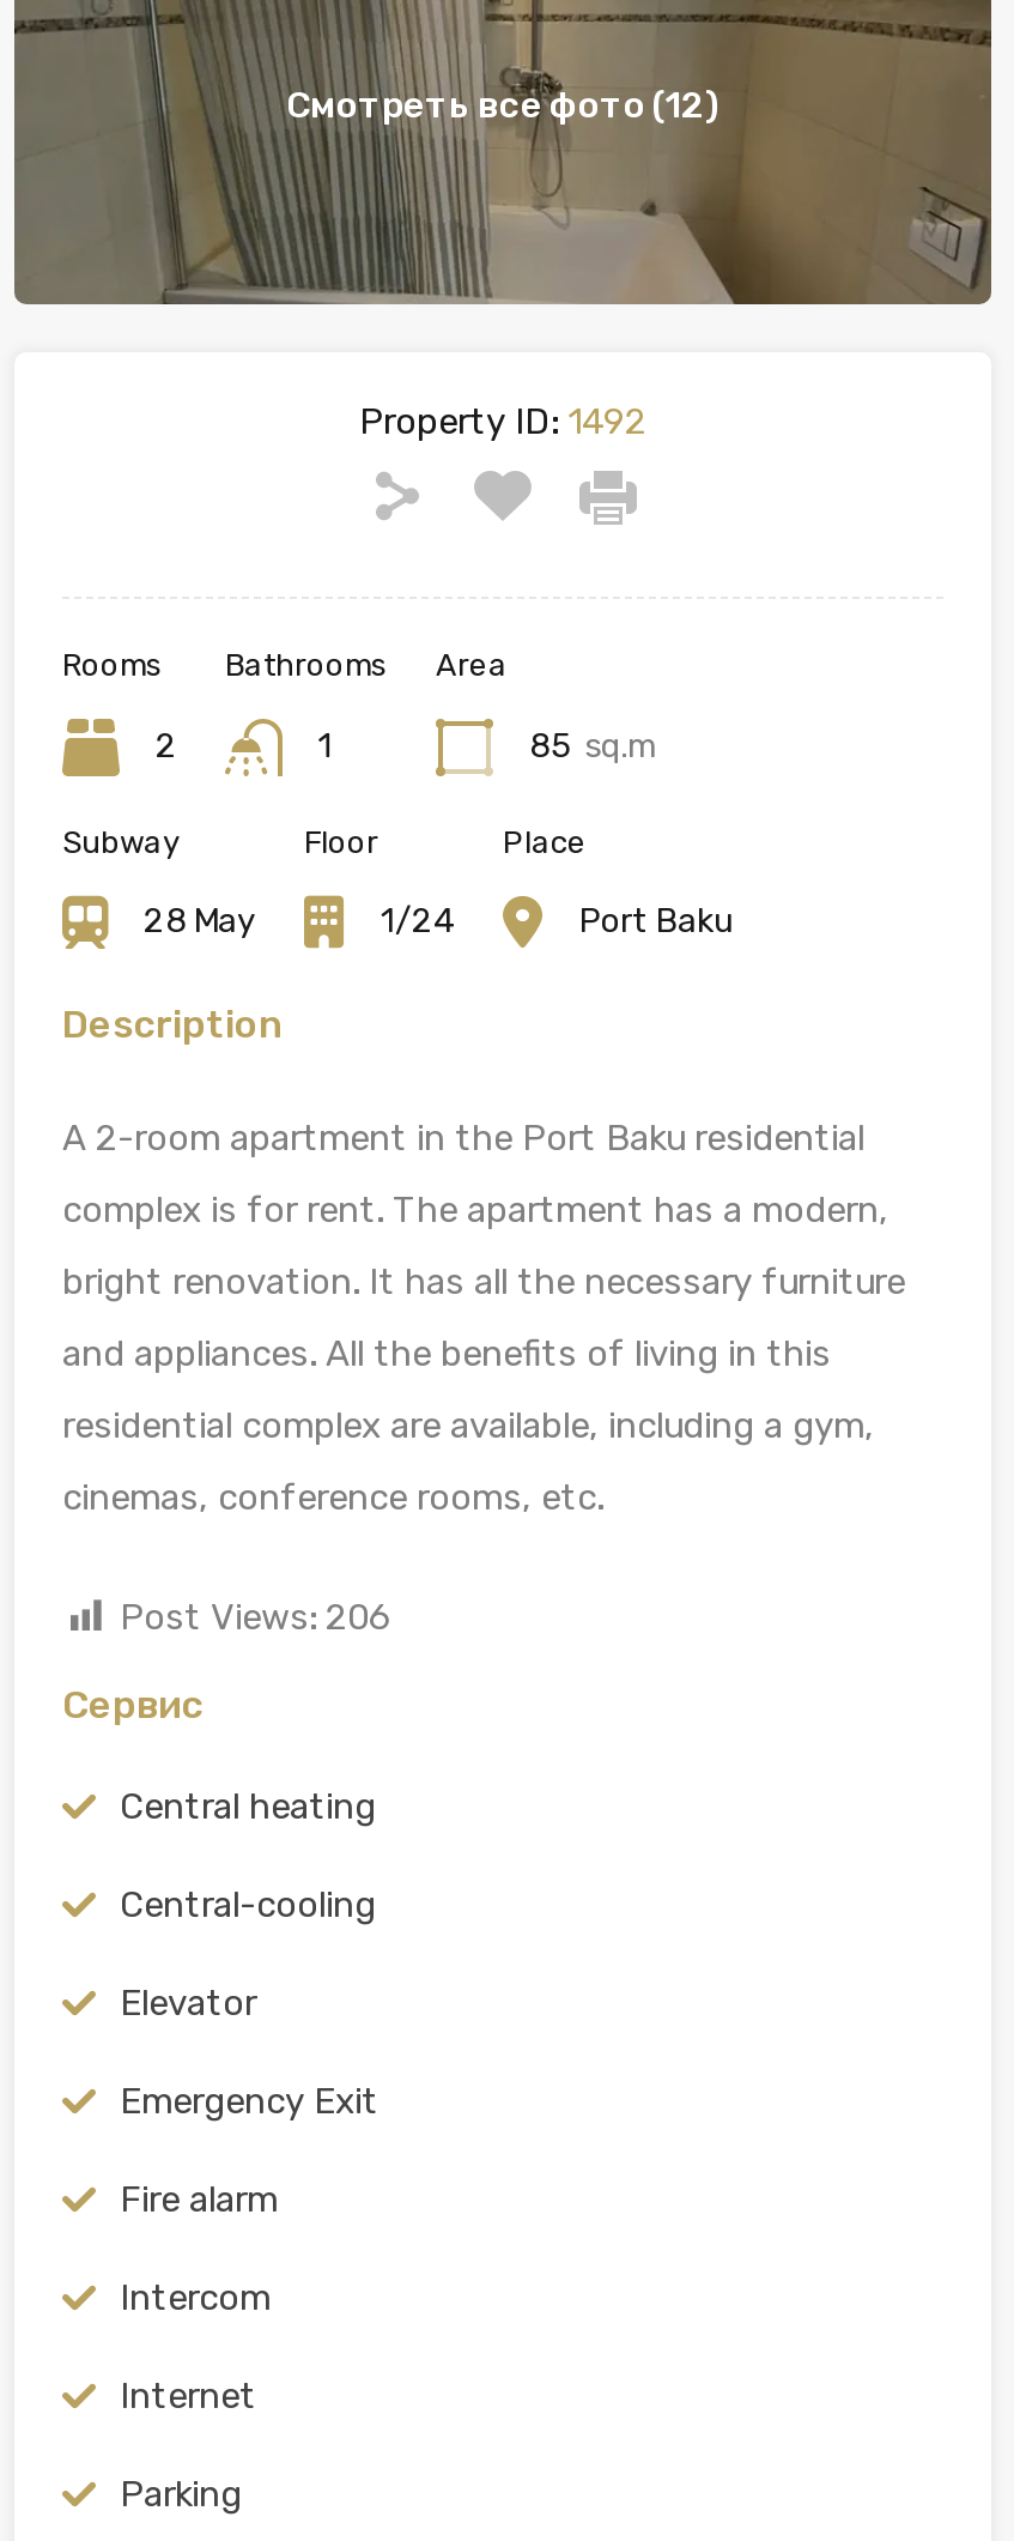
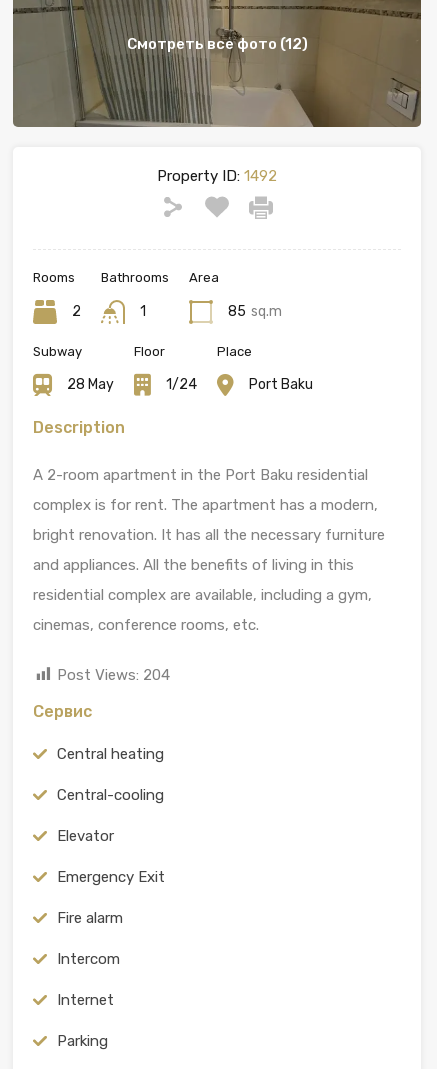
- Post Views: 206
+ Post Views: 204
